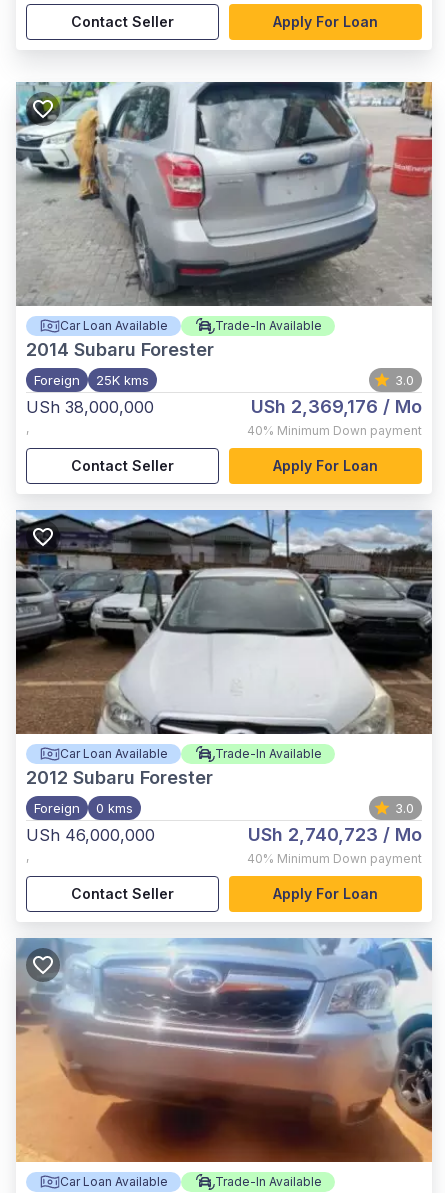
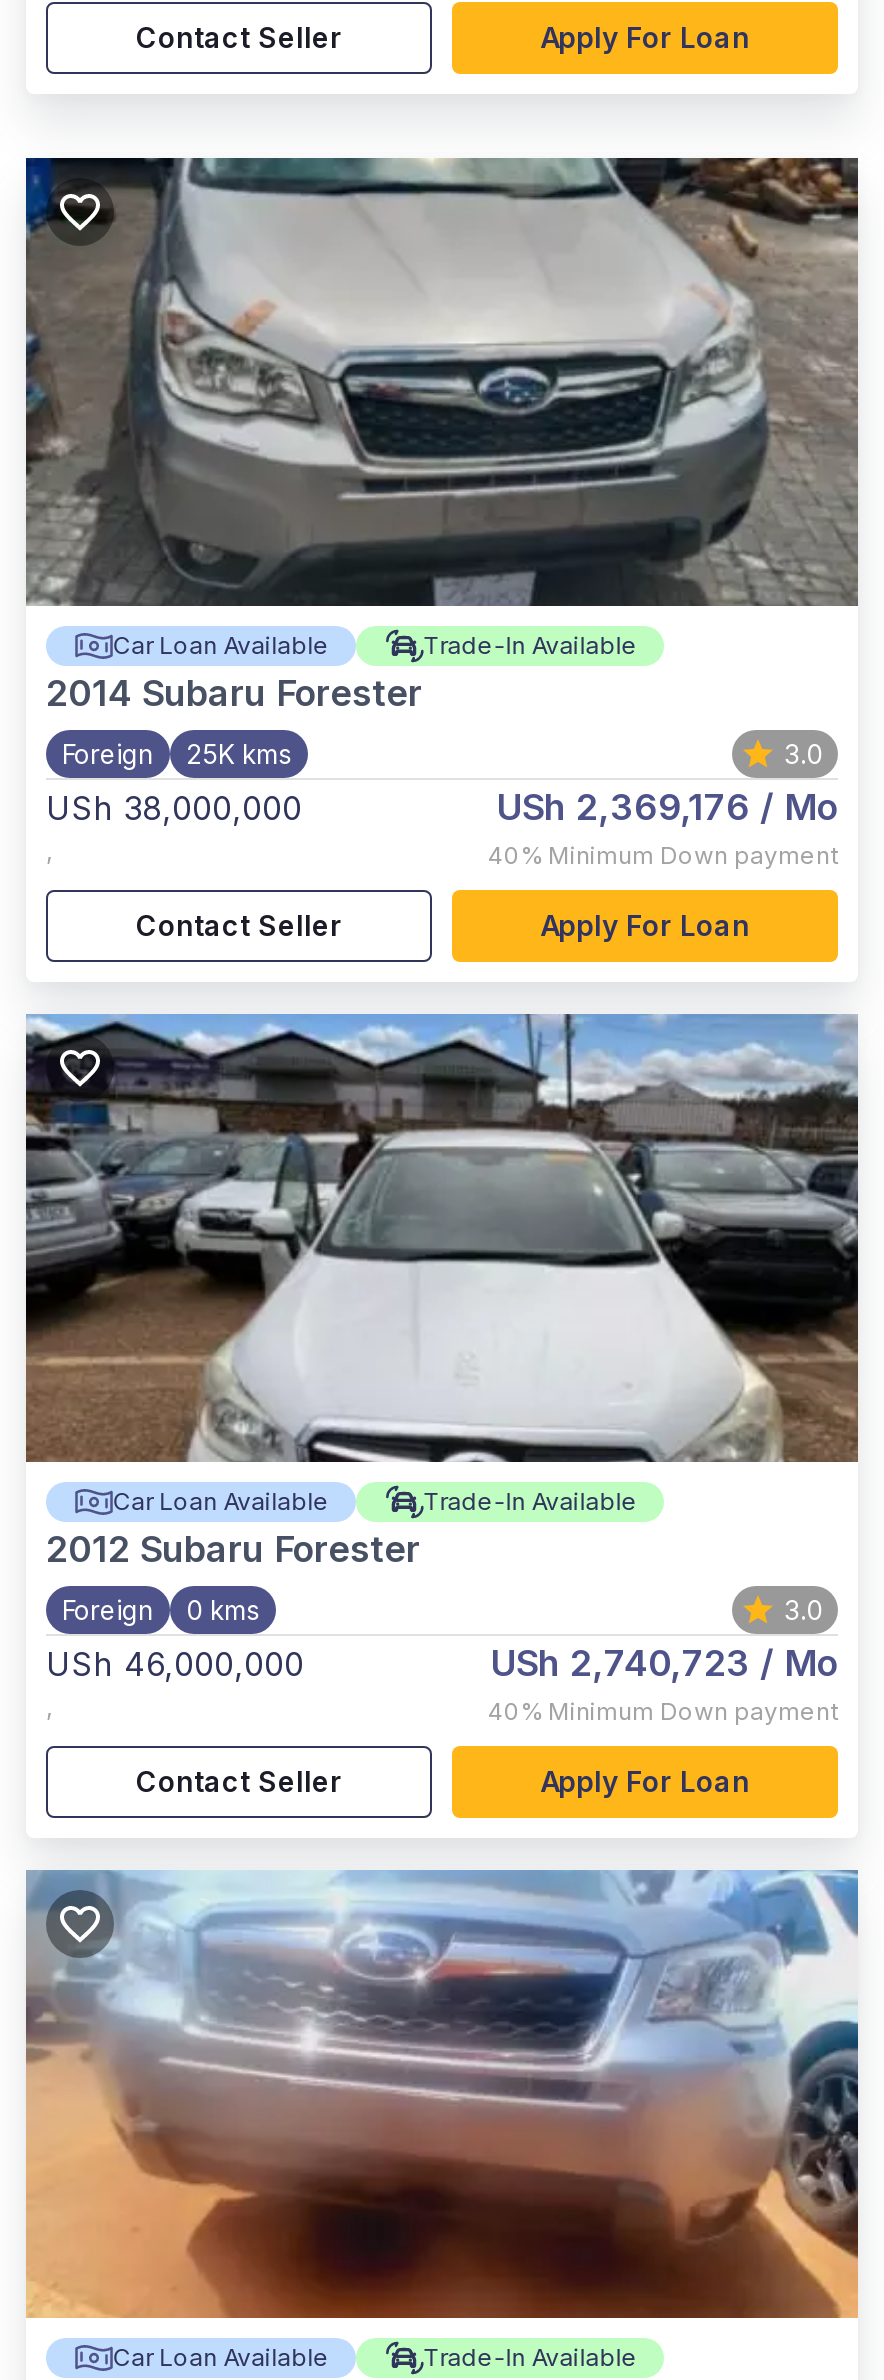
- [image]
+ [image]
